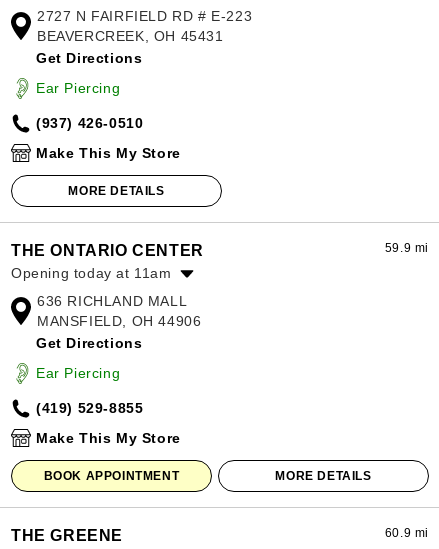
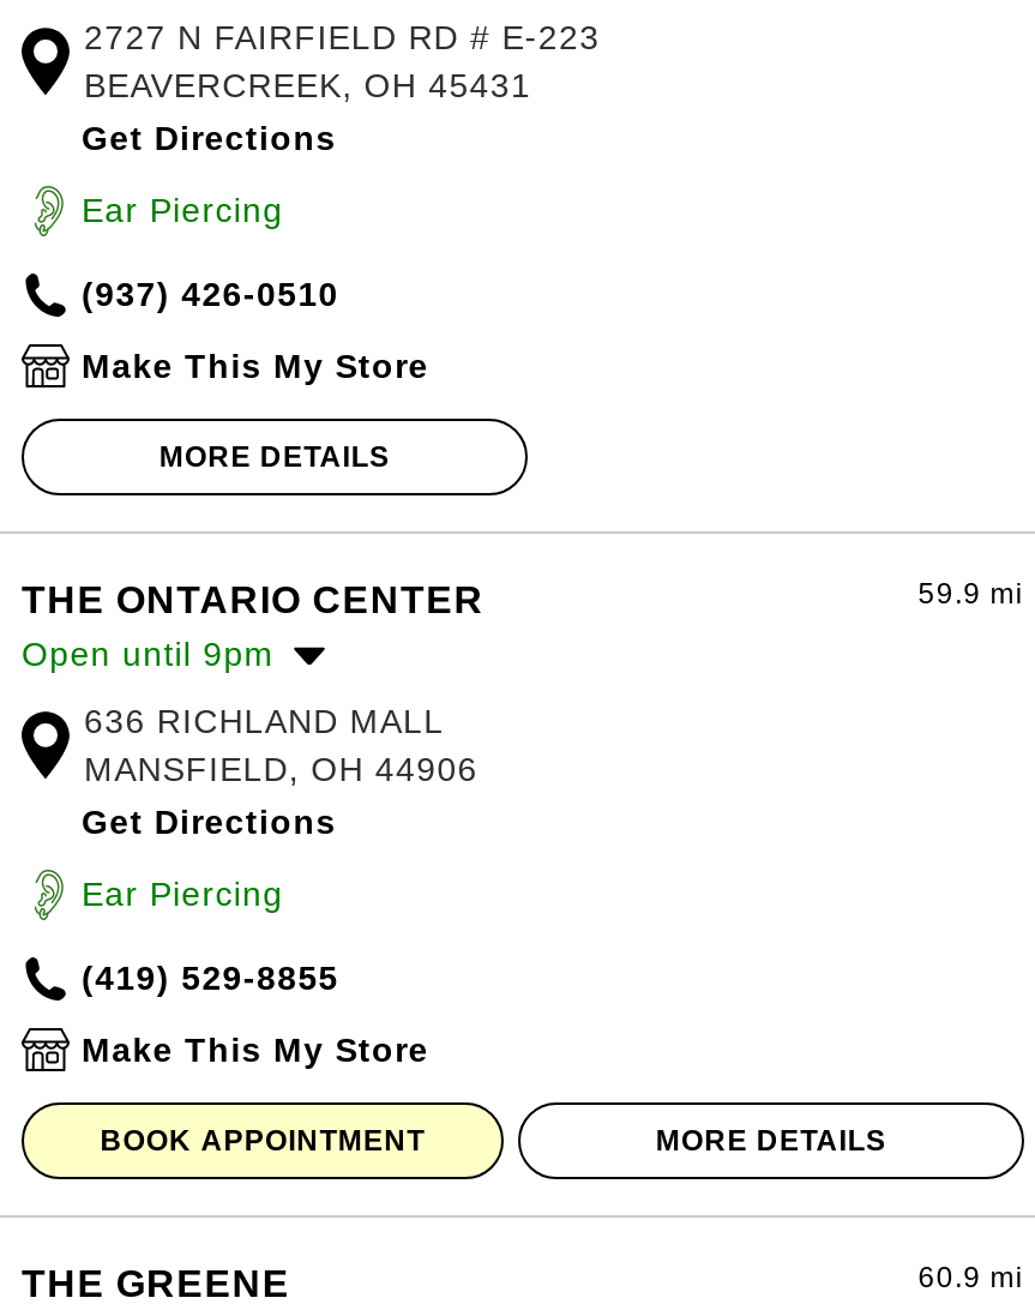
- Opening today at 11am
+ Open until 9pm
